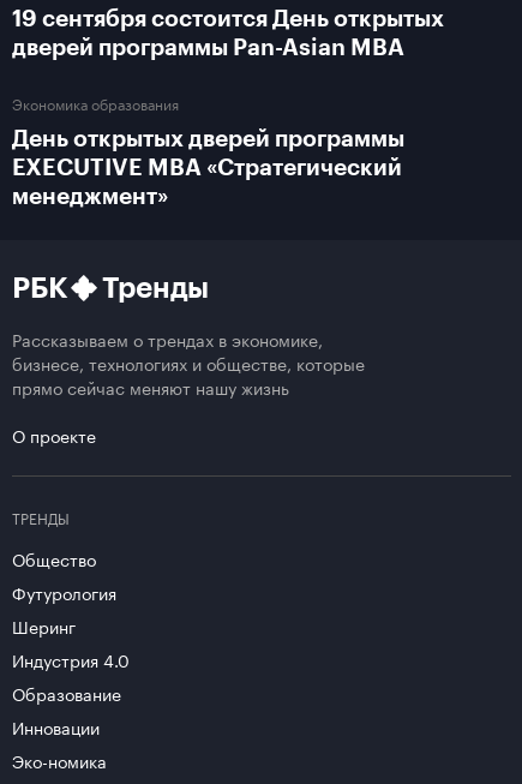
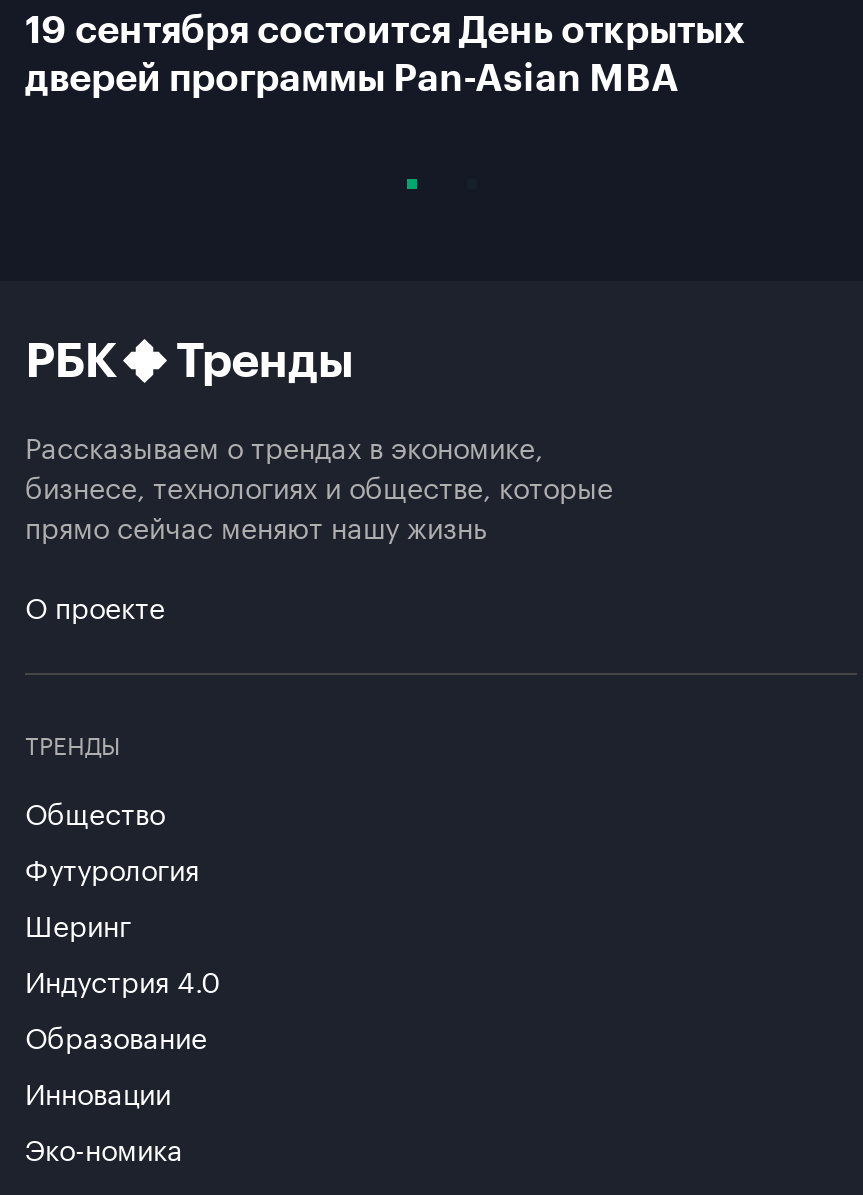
- Экономика образования
- День открытых дверей программы
- ЕXECUTIVE MBA «Стратегический
- менеджмент»
